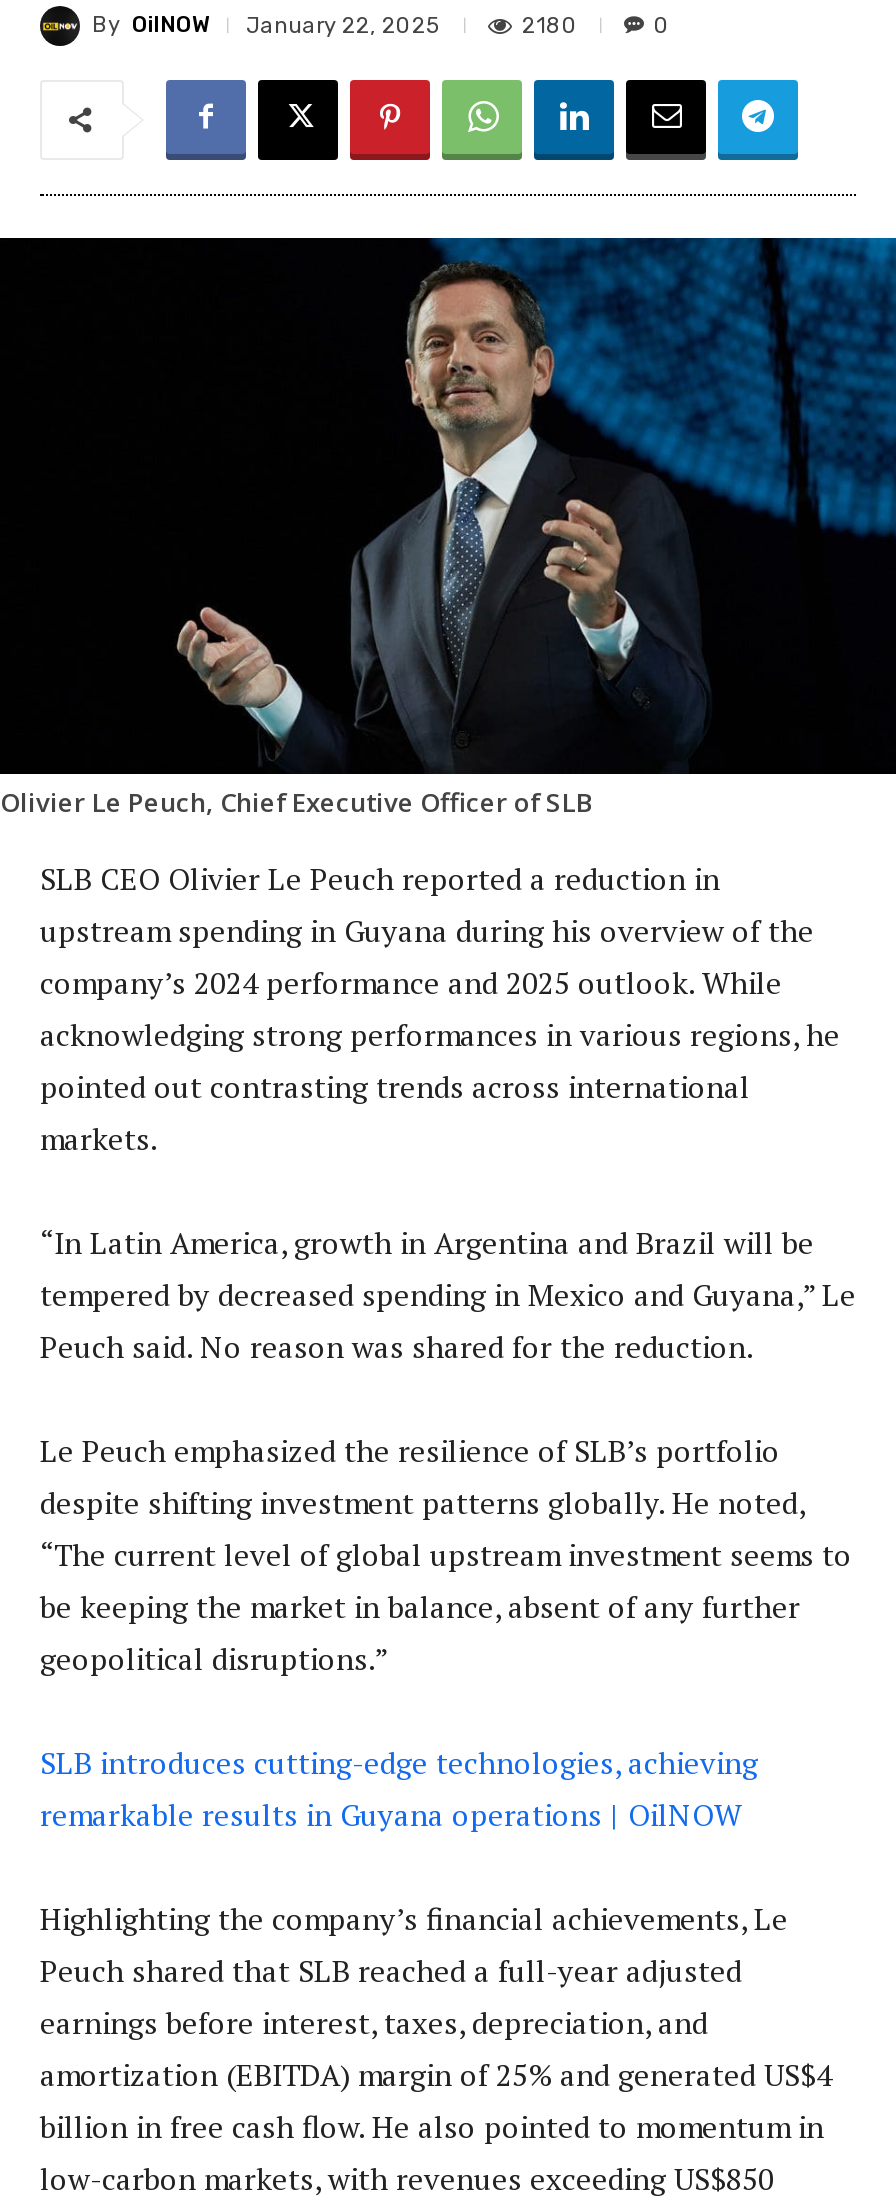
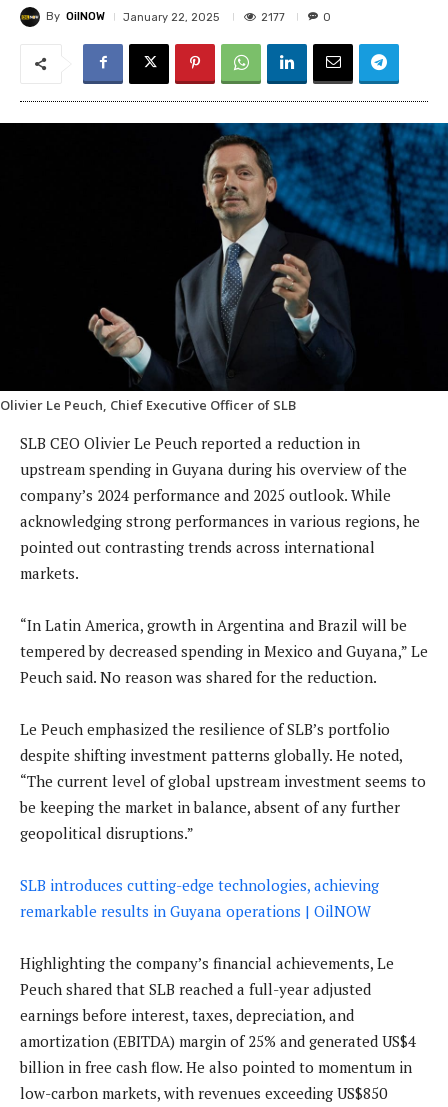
- 2180
+ 2177
